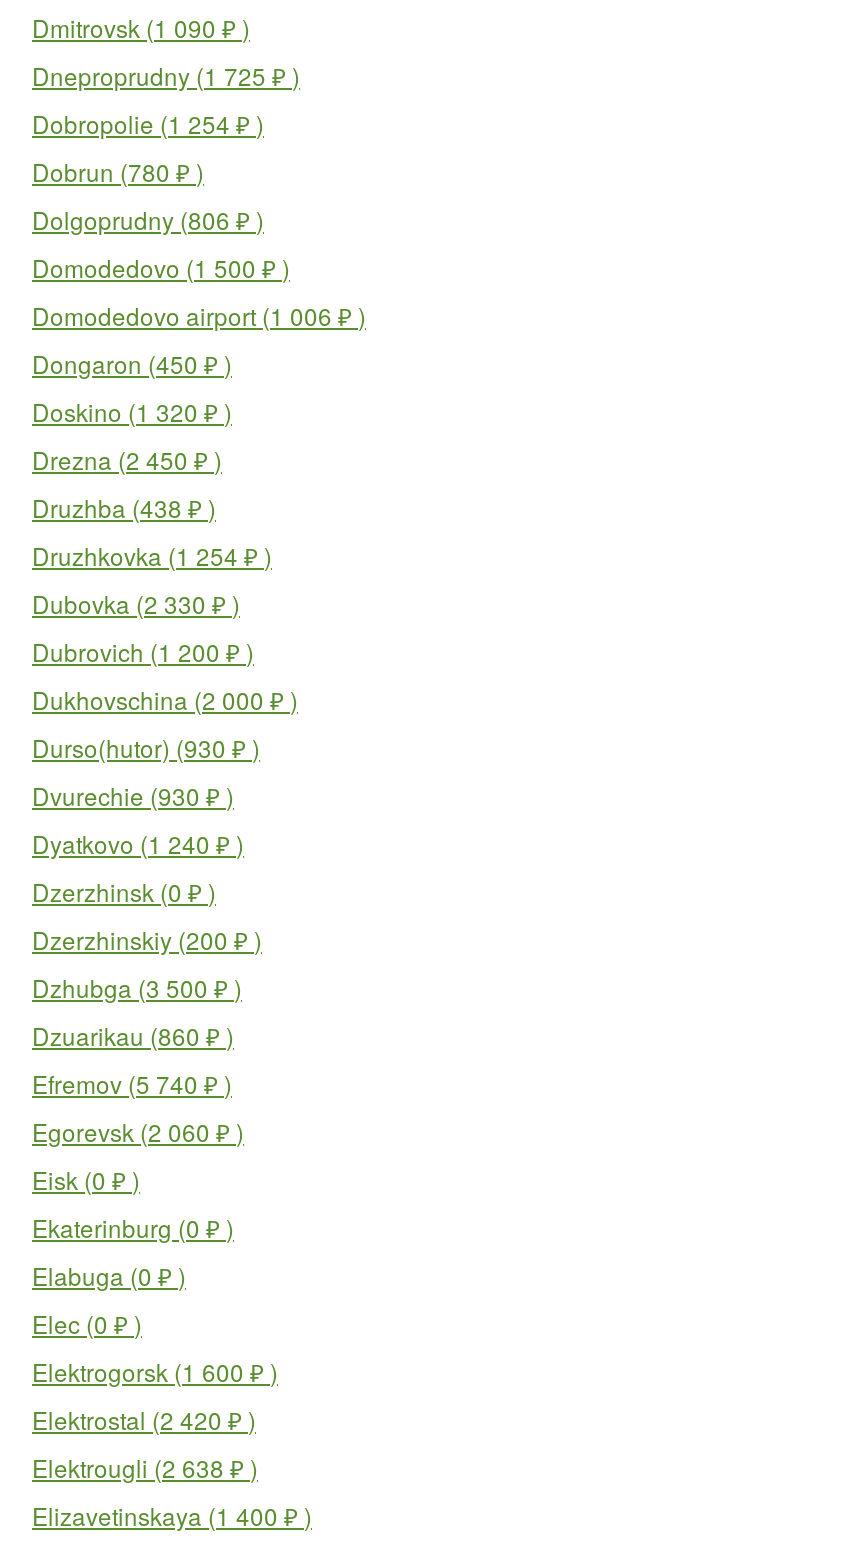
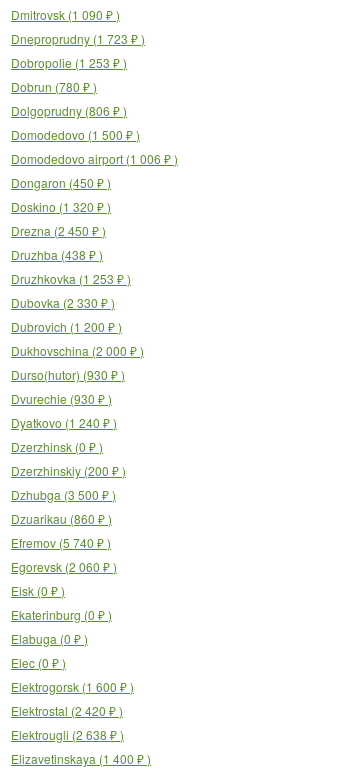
- Dneproprudny (1 725 ₽ )
+ Dneproprudny (1 723 ₽ )

- Dobropolie (1 254 ₽ )
+ Dobropolie (1 253 ₽ )

- Druzhkovka (1 254 ₽ )
+ Druzhkovka (1 253 ₽ )
